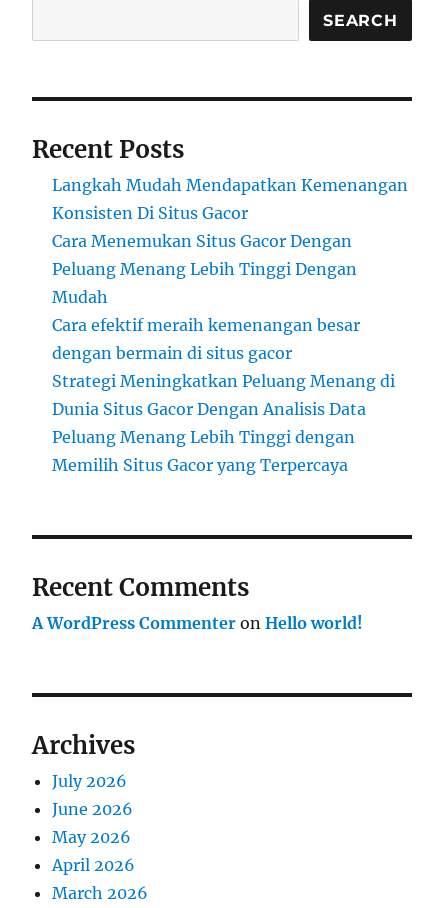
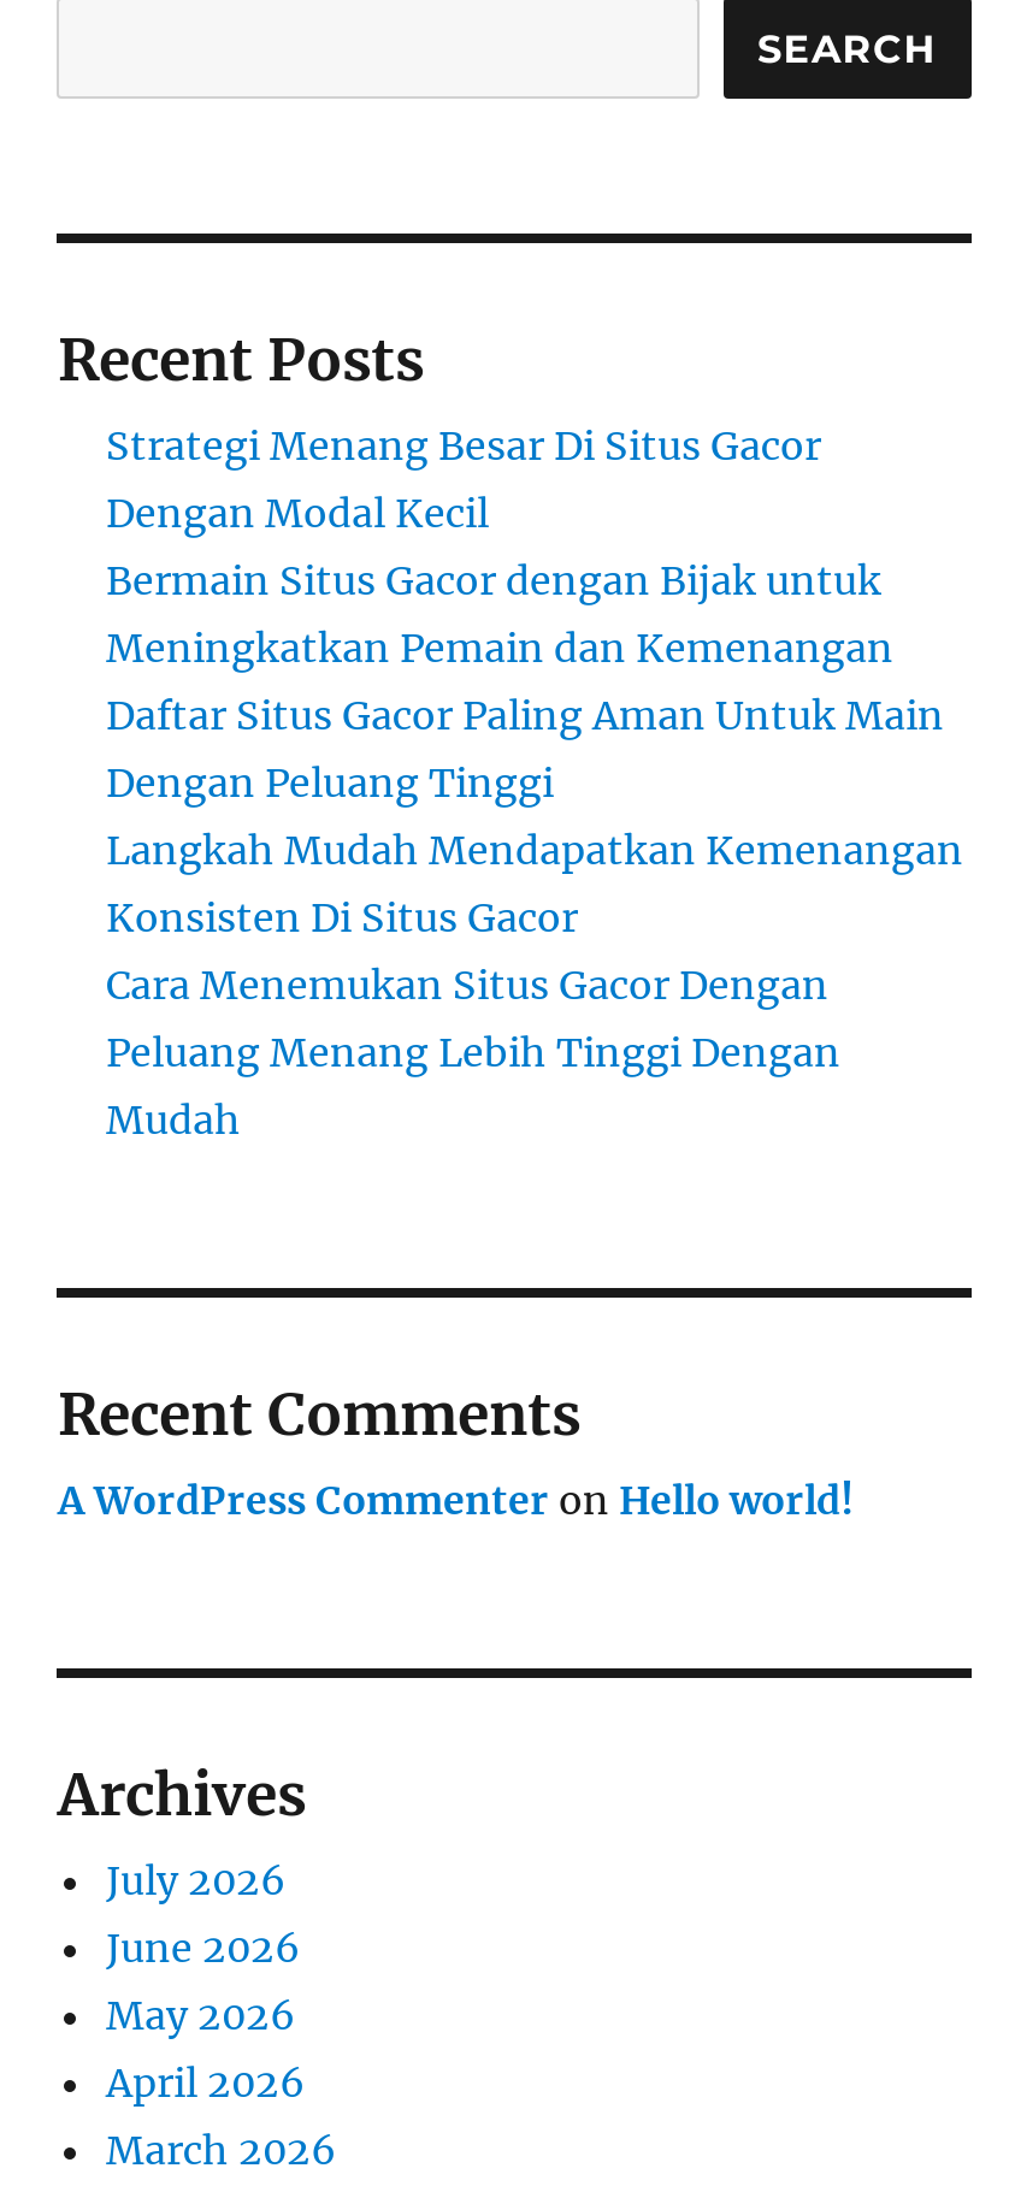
+ Strategi Menang Besar Di Situs Gacor
+ Dengan Modal Kecil
+ Bermain Situs Gacor dengan Bijak untuk
+ Meningkatkan Pemain dan Kemenangan
+ Daftar Situs Gacor Paling Aman Untuk Main
+ Dengan Peluang Tinggi

moved down: Langkah Mudah Mendapatkan Kemenangan | Konsisten Di Situs Gacor | Cara Menemukan Situs Gacor Dengan | Peluang Menang Lebih Tinggi Dengan | Mudah

- Cara efektif meraih kemenangan besar
- dengan bermain di situs gacor
- Strategi Meningkatkan Peluang Menang di
- Dunia Situs Gacor Dengan Analisis Data
- Peluang Menang Lebih Tinggi dengan
- Memilih Situs Gacor yang Terpercaya
